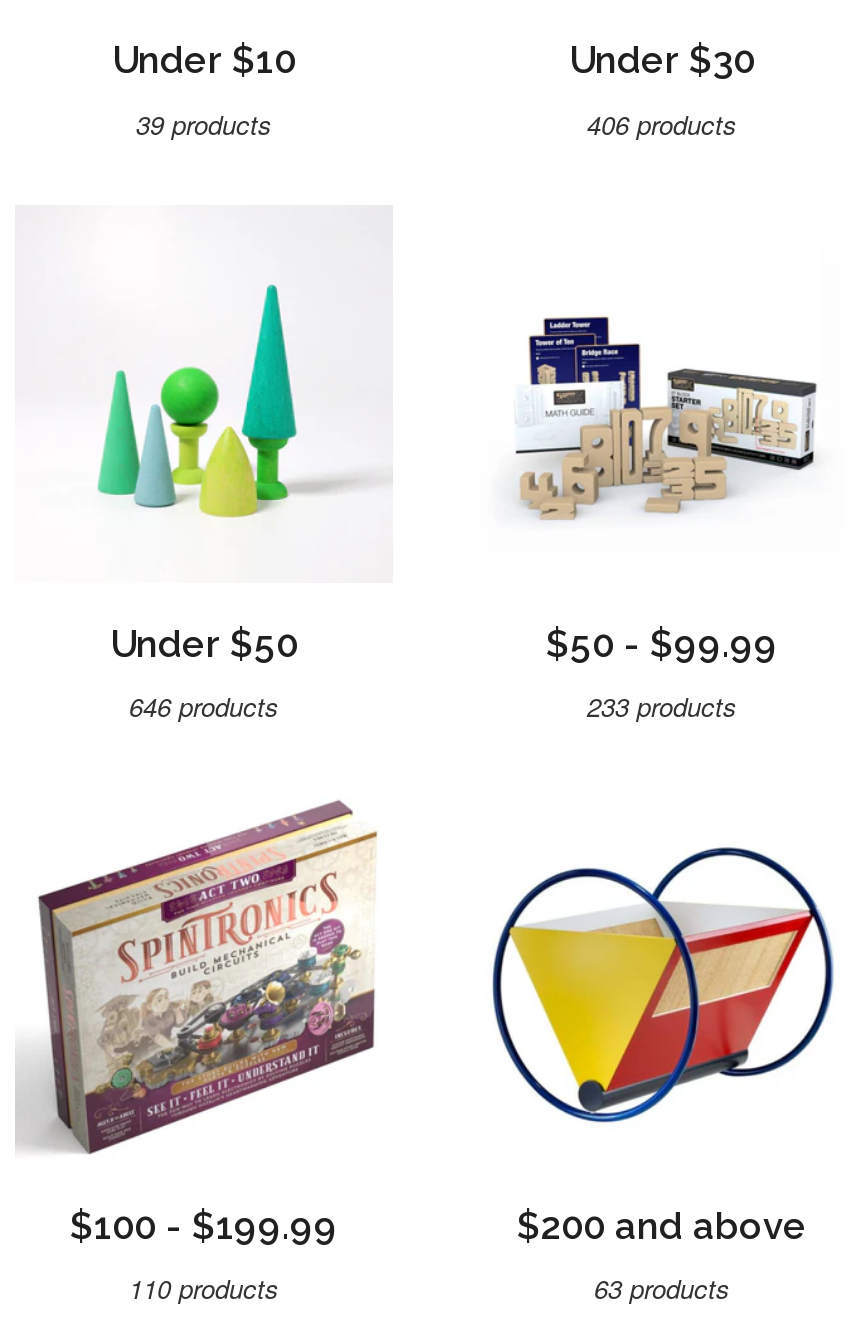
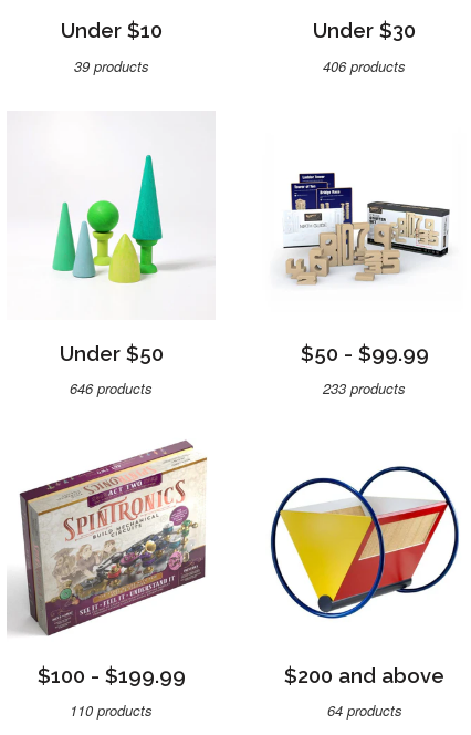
- 63 products
+ 64 products
